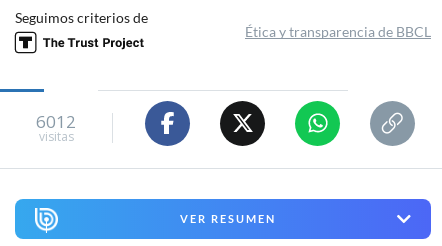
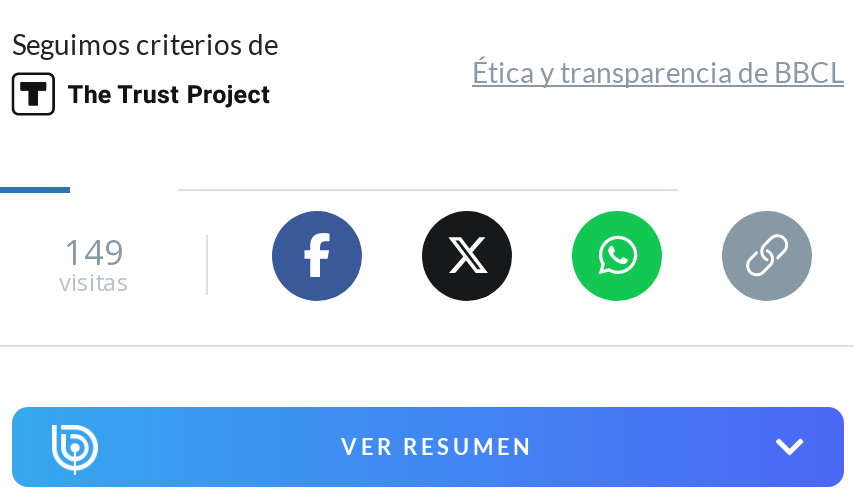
- 6012
+ 149
